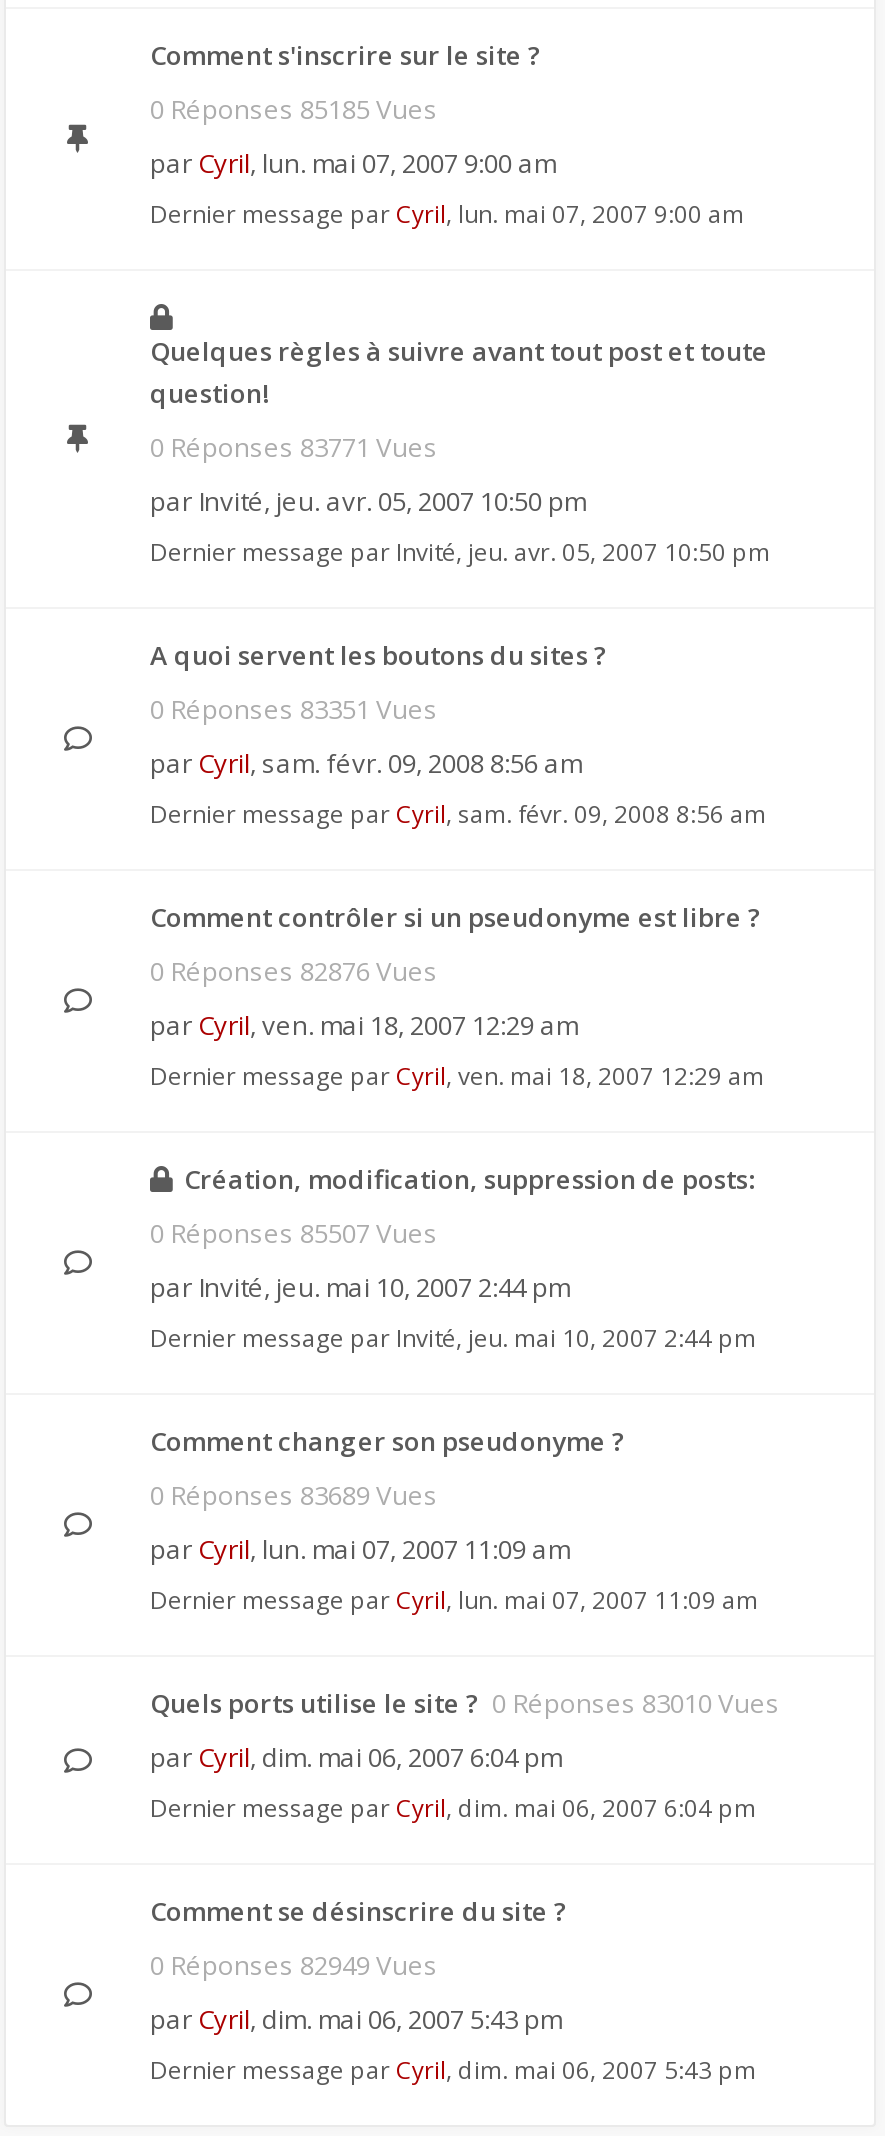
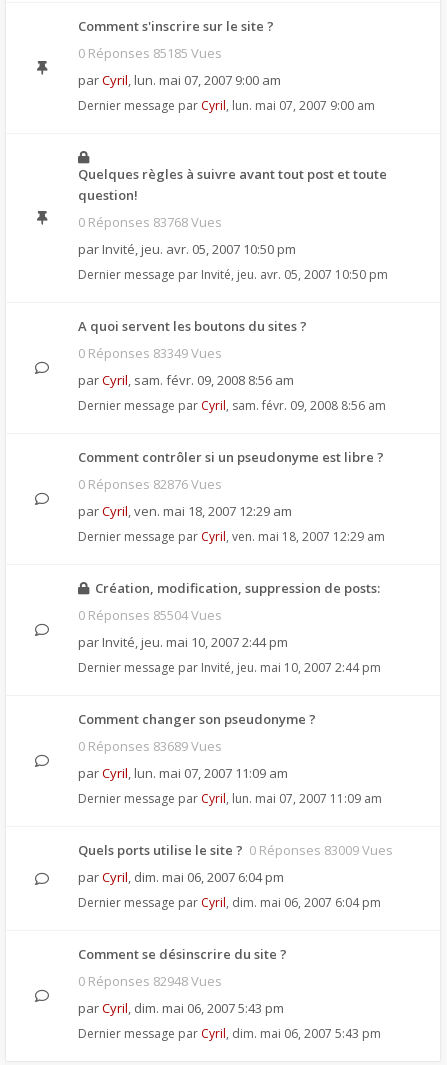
- 0 Réponses 83771 Vues
+ 0 Réponses 83768 Vues

- 0 Réponses 83351 Vues
+ 0 Réponses 83349 Vues

- 0 Réponses 85507 Vues
+ 0 Réponses 85504 Vues

- Quels ports utilise le site ? 0 Réponses 83010 Vues
+ Quels ports utilise le site ? 0 Réponses 83009 Vues

- 0 Réponses 82949 Vues
+ 0 Réponses 82948 Vues
